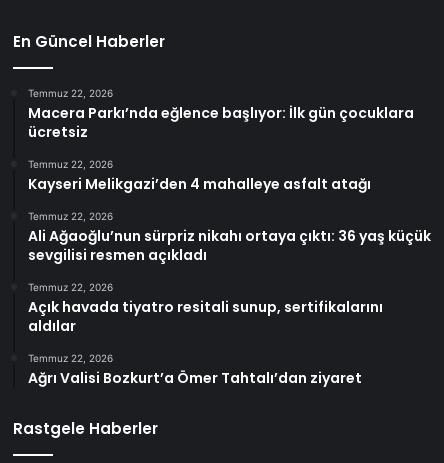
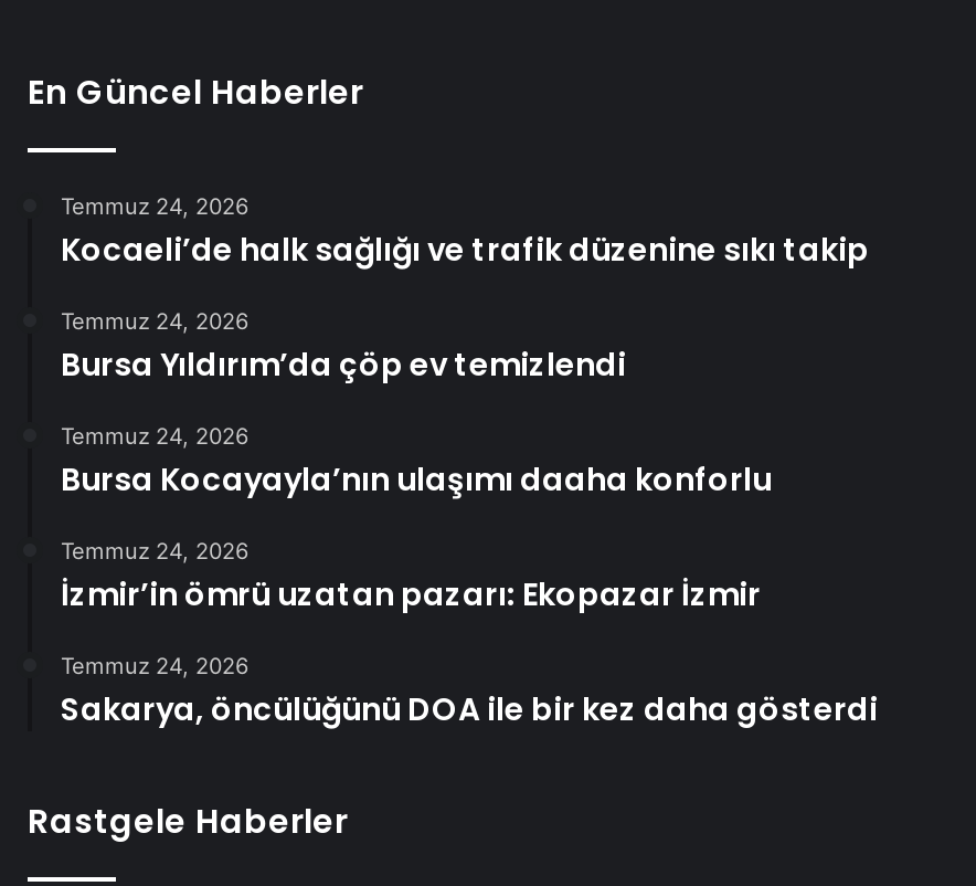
- Temmuz 22, 2026
- Macera Parkı’nda eğlence başlıyor: İlk gün çocuklara
- ücretsiz
+ Temmuz 24, 2026
+ Kocaeli’de halk sağlığı ve trafik düzenine sıkı takip

- Temmuz 22, 2026
- Kayseri Melikgazi’den 4 mahalleye asfalt atağı
+ Temmuz 24, 2026
+ Bursa Yıldırım’da çöp ev temizlendi

- Temmuz 22, 2026
- Ali Ağaoğlu’nun sürpriz nikahı ortaya çıktı: 36 yaş küçük
- sevgilisi resmen açıkladı
+ Temmuz 24, 2026
+ Bursa Kocayayla’nın ulaşımı daaha konforlu

- Temmuz 22, 2026
- Açık havada tiyatro resitali sunup, sertifikalarını
- aldılar
+ Temmuz 24, 2026
+ İzmir’in ömrü uzatan pazarı: Ekopazar İzmir

- Temmuz 22, 2026
- Ağrı Valisi Bozkurt’a Ömer Tahtalı’dan ziyaret
+ Temmuz 24, 2026
+ Sakarya, öncülüğünü DOA ile bir kez daha gösterdi
